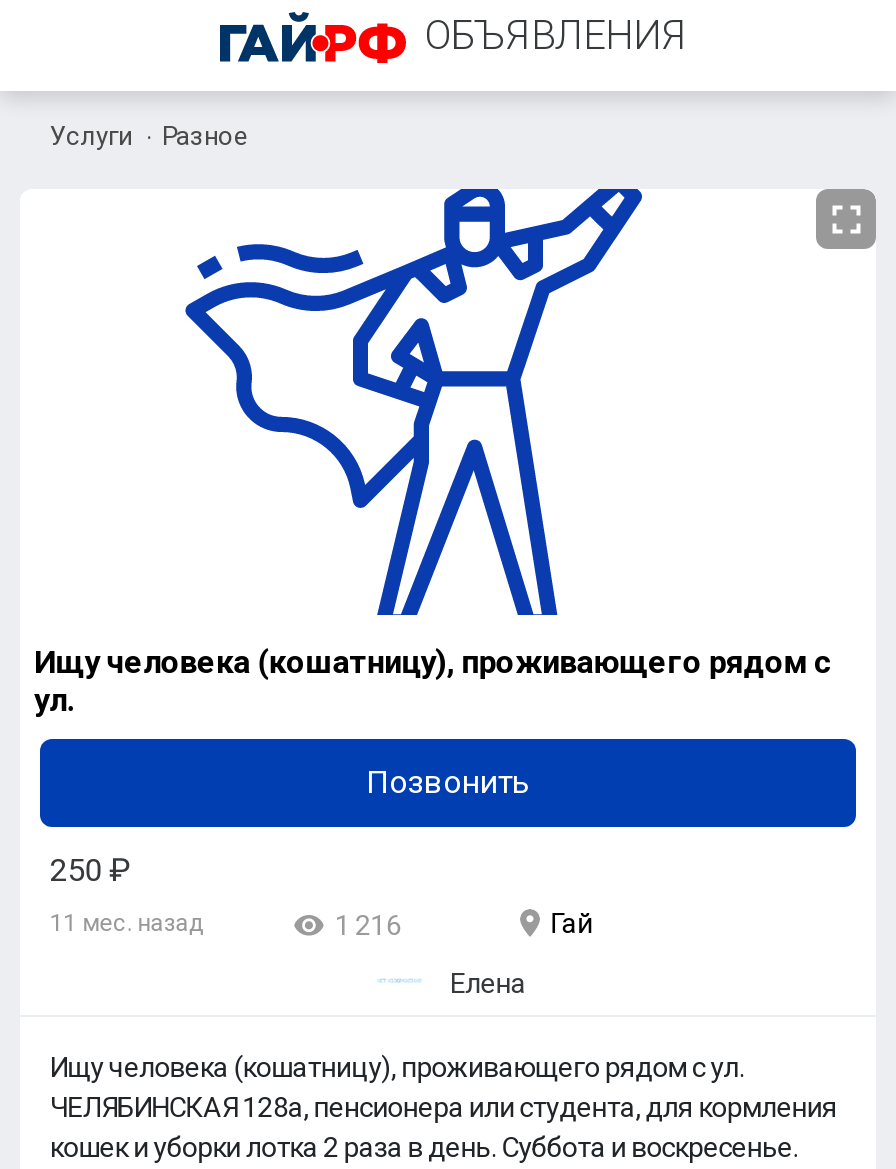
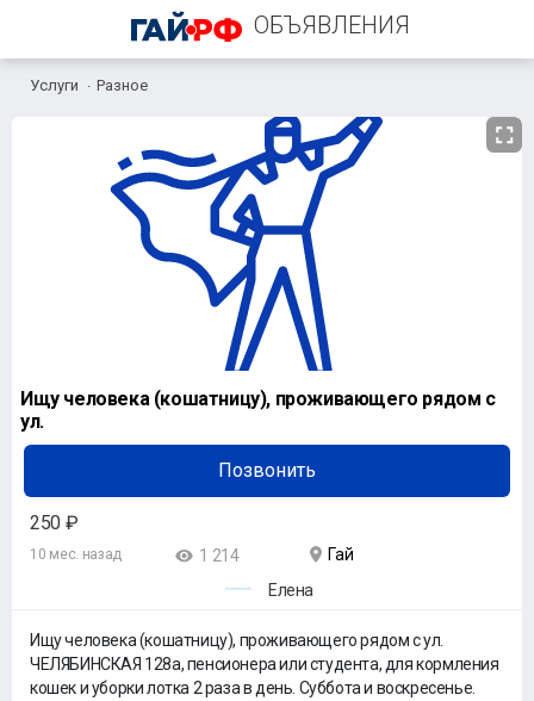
- 11 мес. назад
+ 10 мес. назад

- 1 216
+ 1 214
